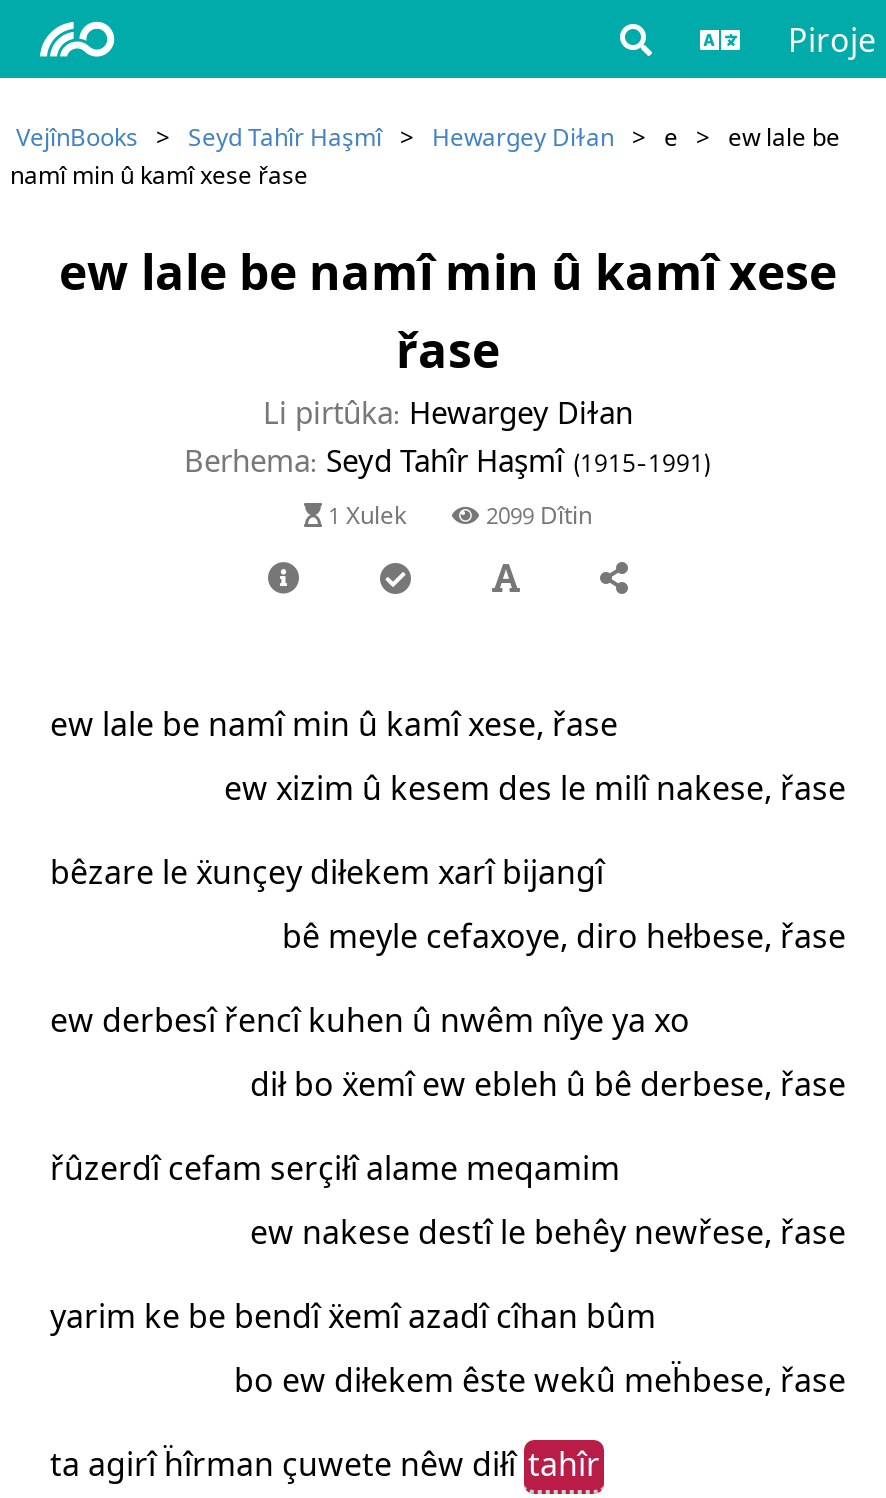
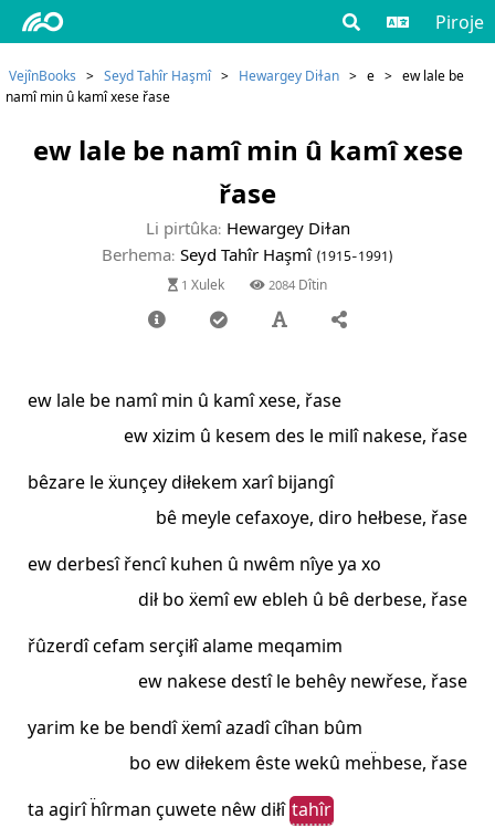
- 1 Xulek 2099 Dîtin
+ 1 Xulek 2084 Dîtin
